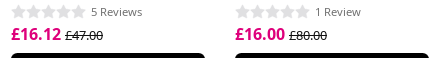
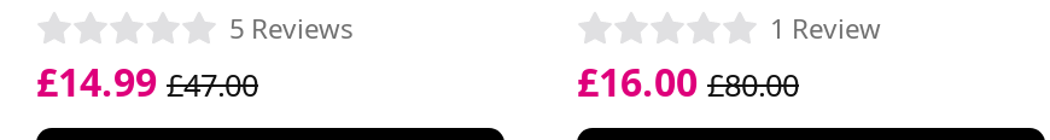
- £16.12 £47.00
+ £14.99 £47.00
